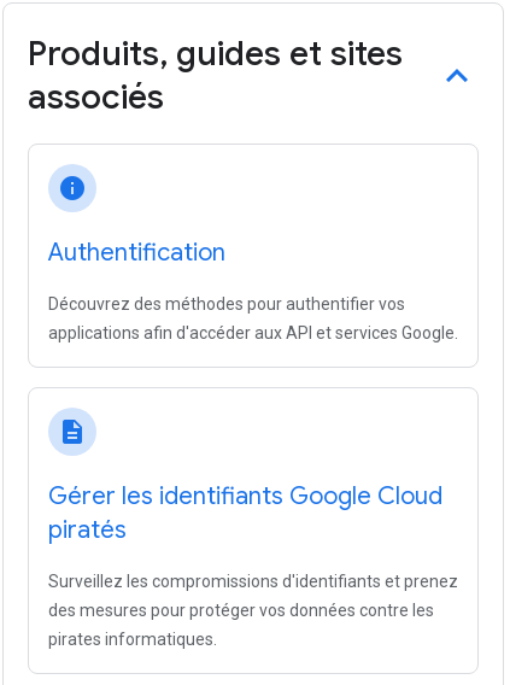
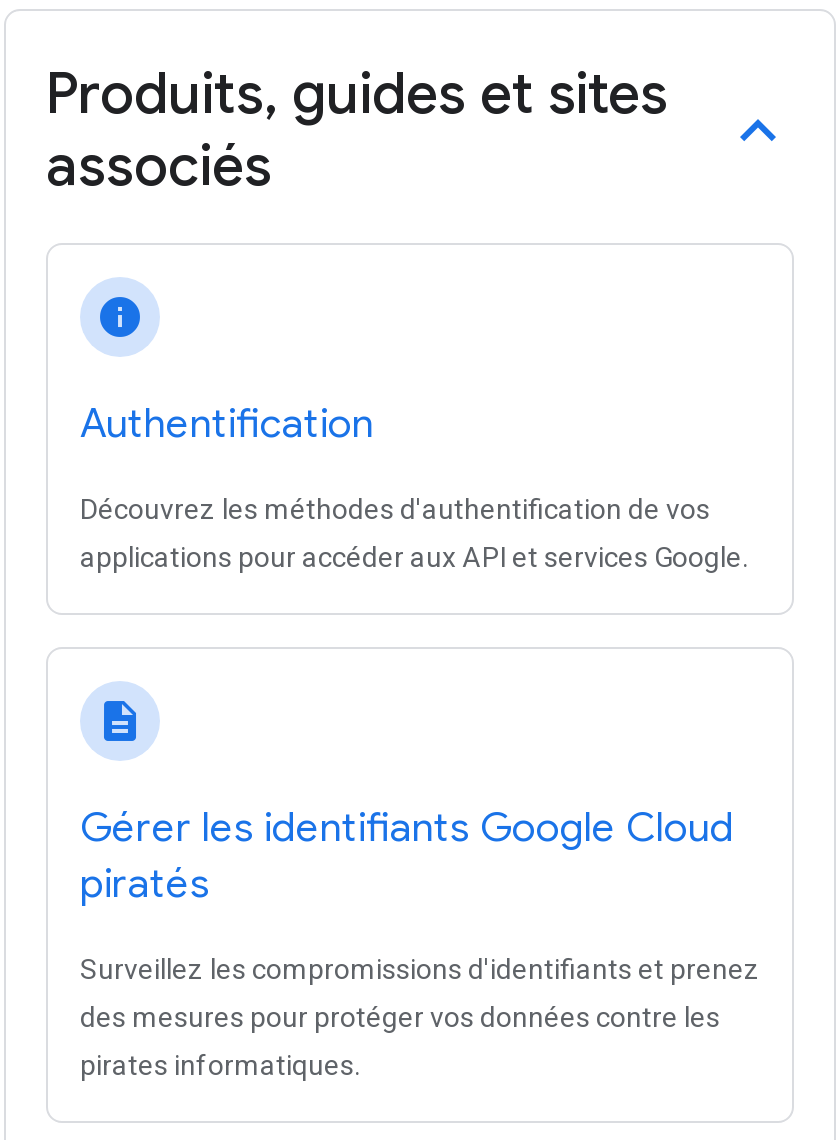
- Découvrez des méthodes pour authentifier vos
+ Découvrez les méthodes d'authentification de vos

- applications afin d'accéder aux API et services Google.
+ applications pour accéder aux API et services Google.
